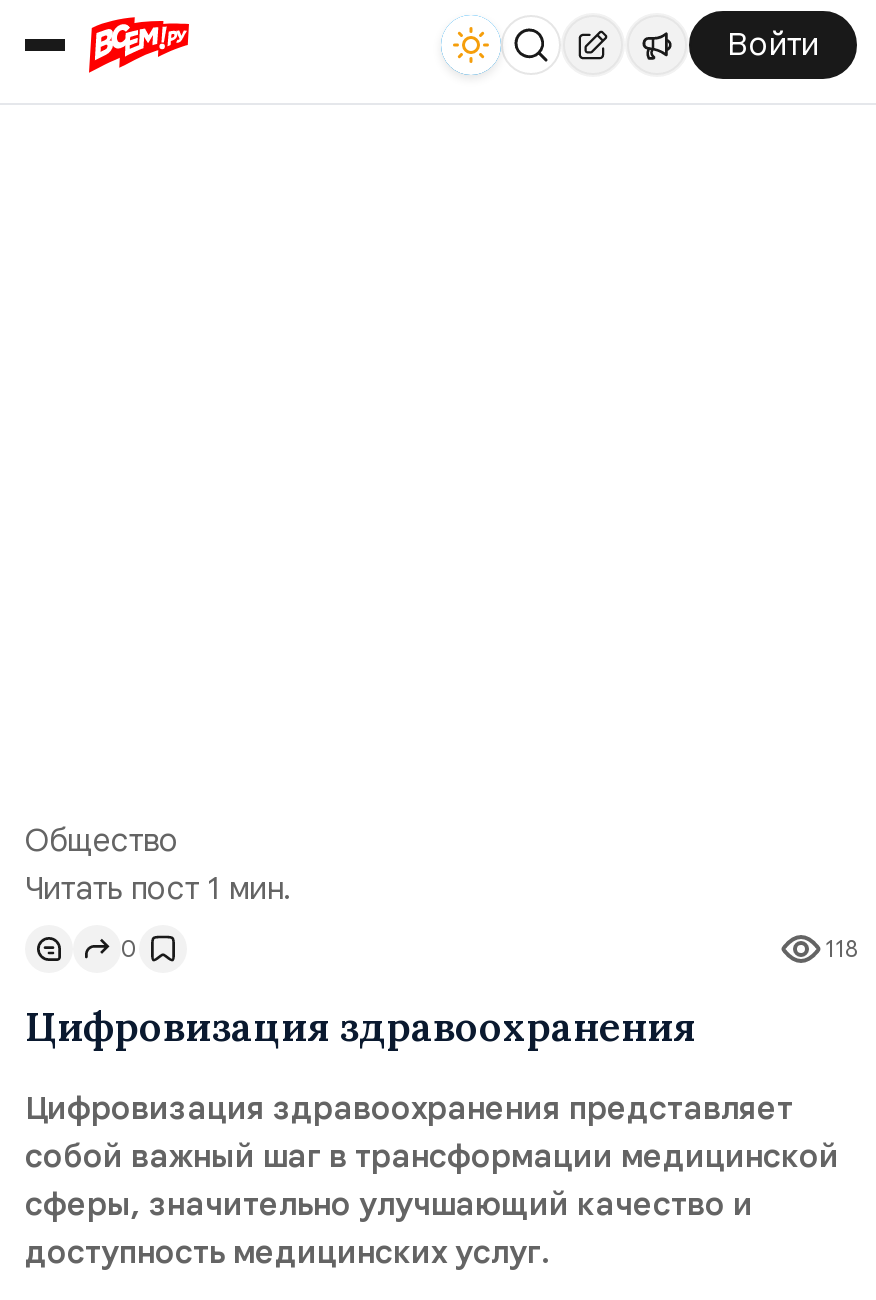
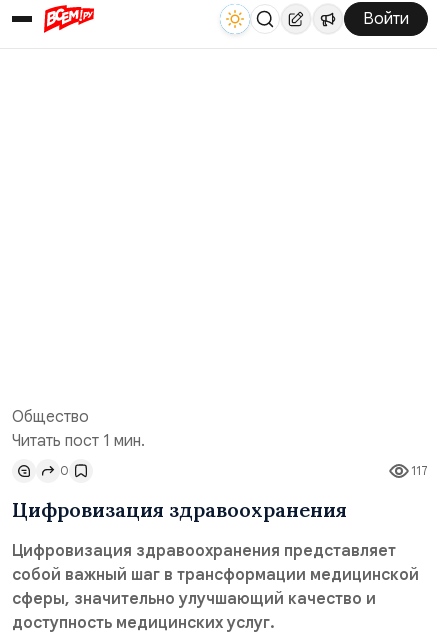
- 118
+ 117
